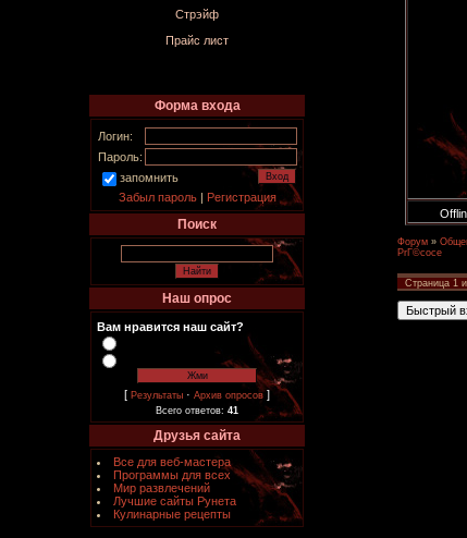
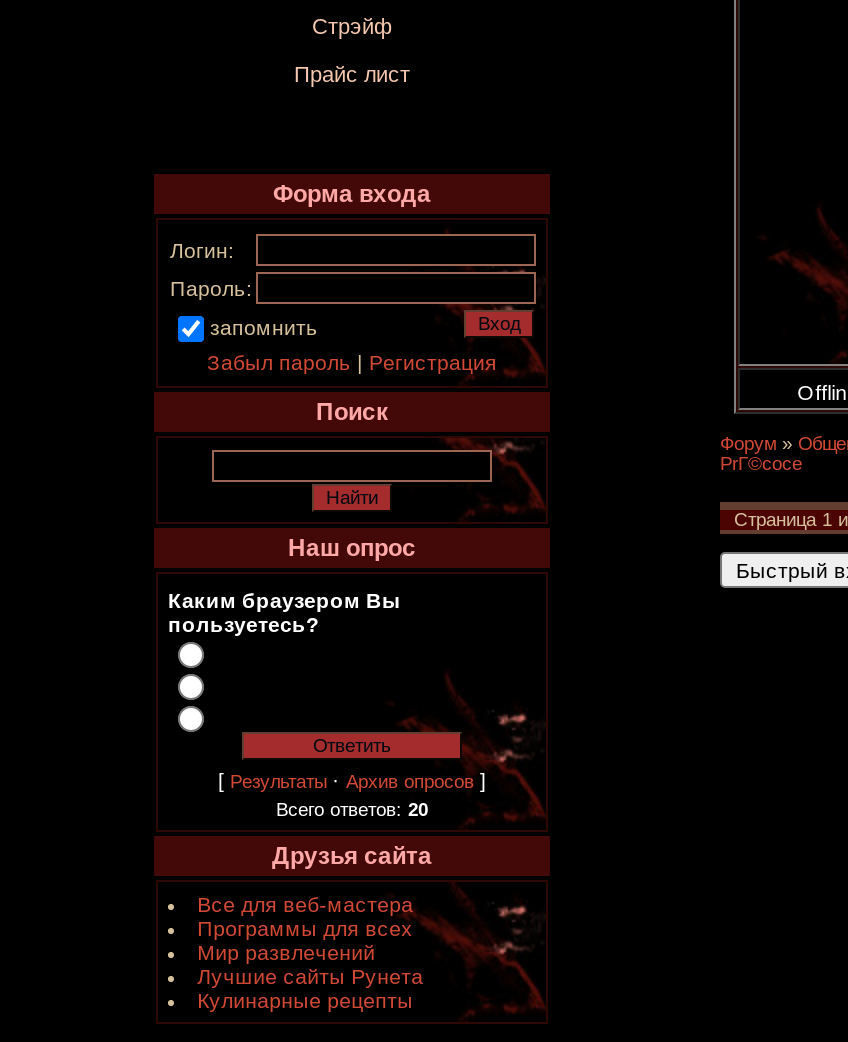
- Вам нравится наш сайт?
+ Каким браузером Вы
+ пользуетесь?

- Всего ответов: 41
+ Всего ответов: 20
